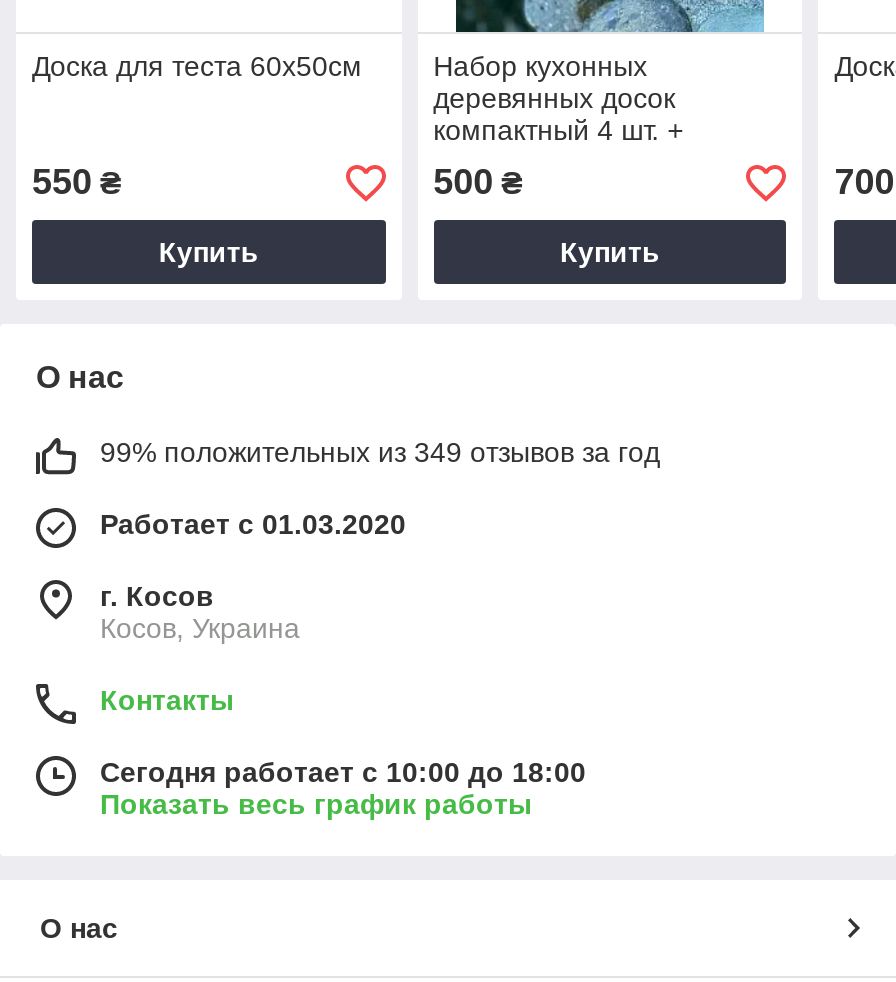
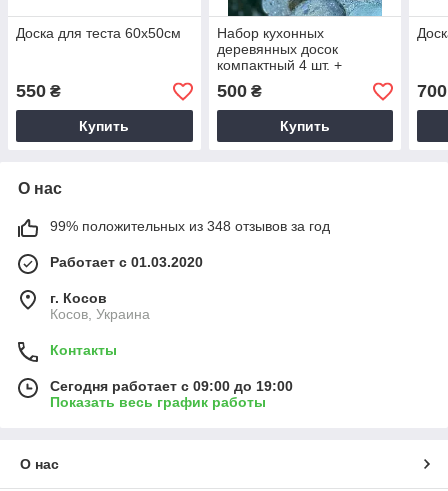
- 99% положительных из 349 отзывов за год
+ 99% положительных из 348 отзывов за год

- Сегодня работает с 10:00 до 18:00
+ Сегодня работает с 09:00 до 19:00
